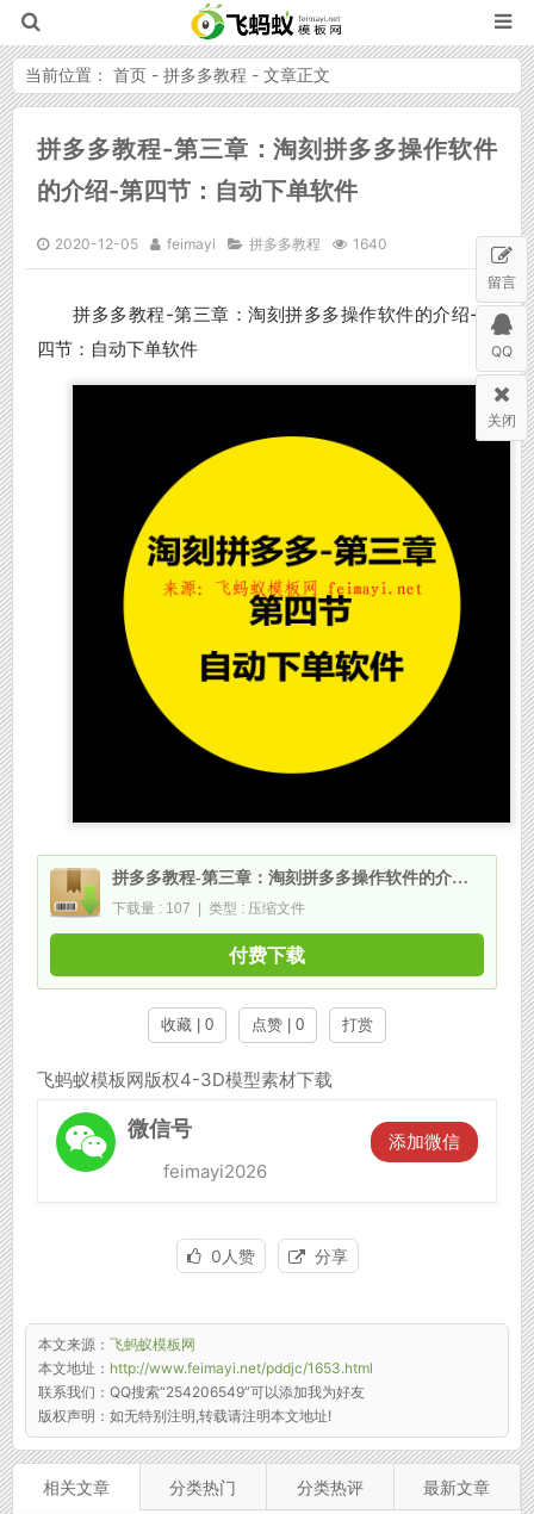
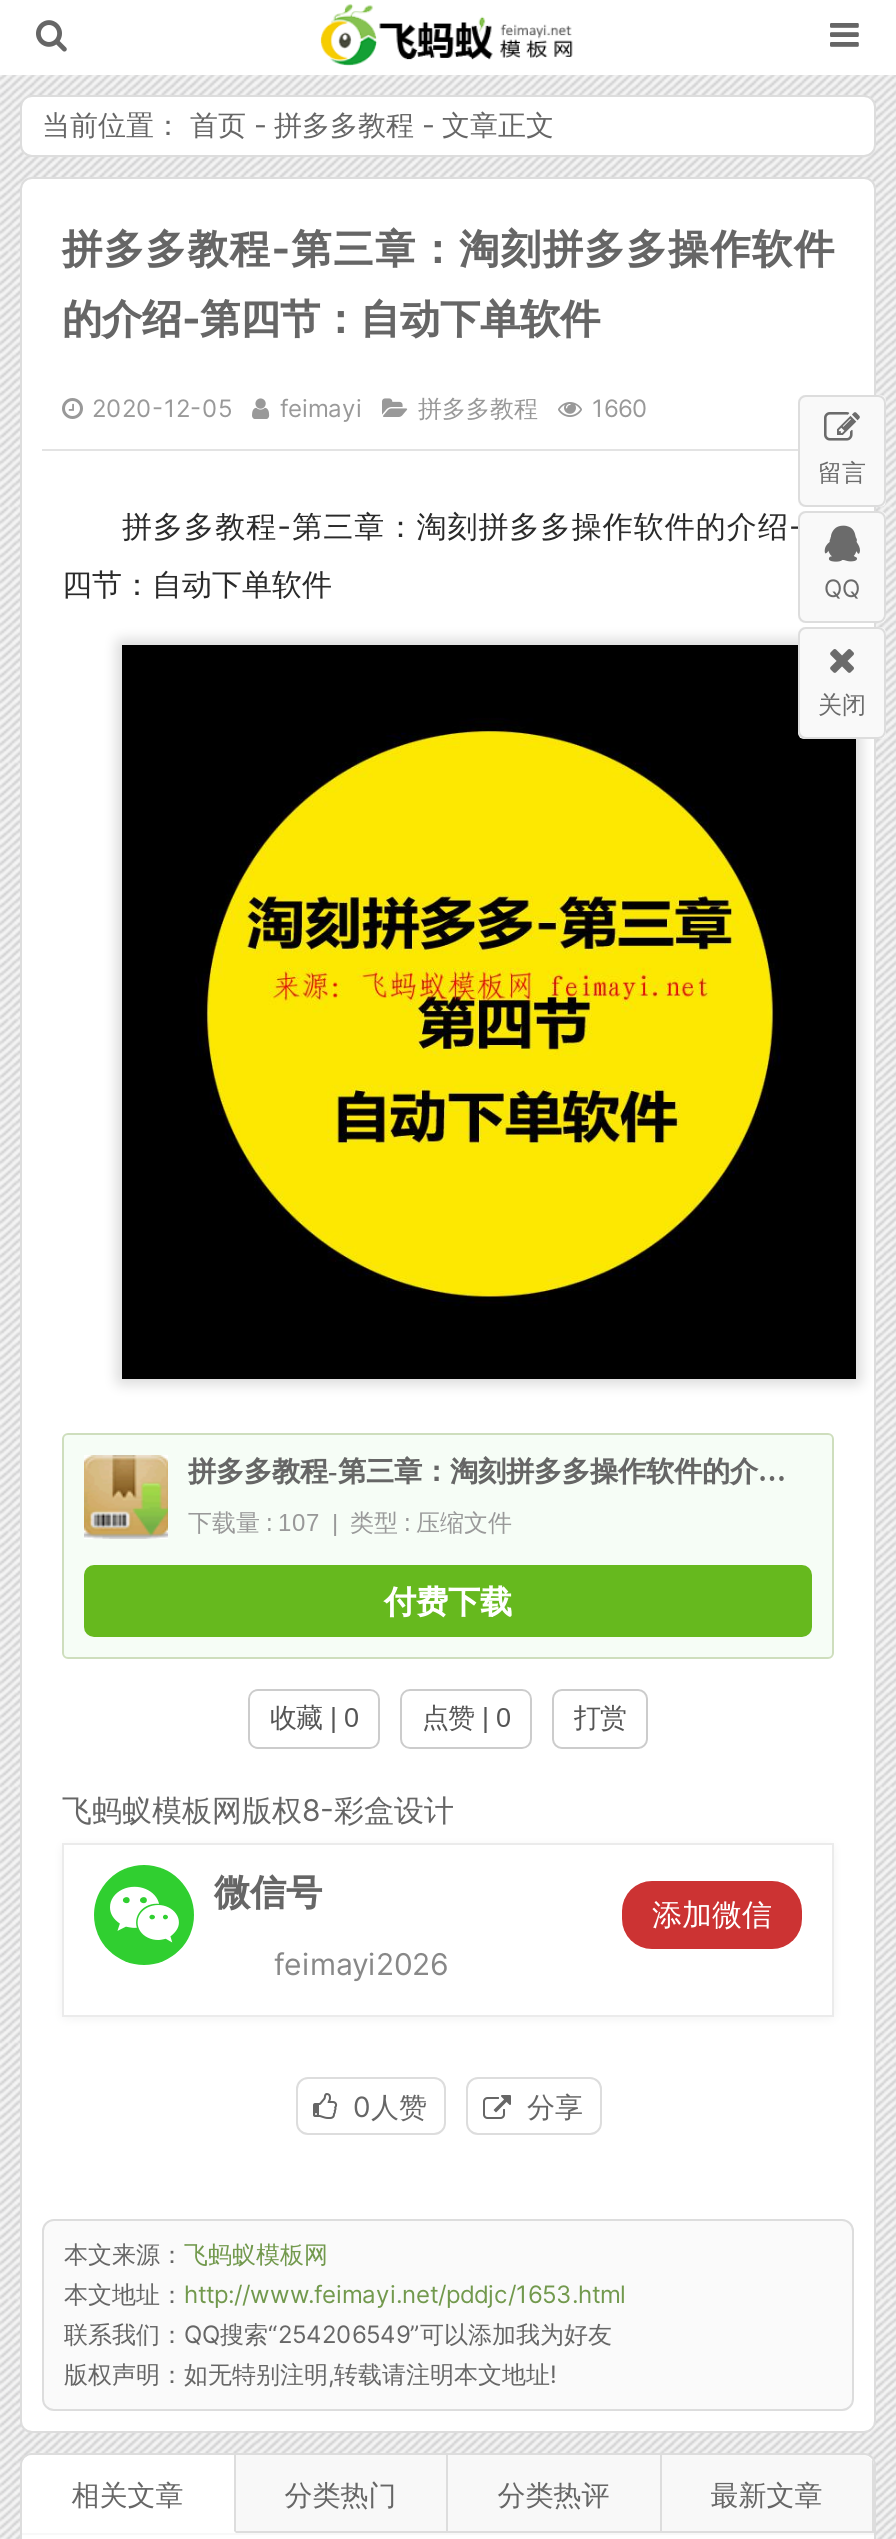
- 2020-12-05 feimayi 拼多多教程 1640
+ 2020-12-05 feimayi 拼多多教程 1660

- 飞蚂蚁模板网版权4-3D模型素材下载
+ 飞蚂蚁模板网版权8-彩盒设计
